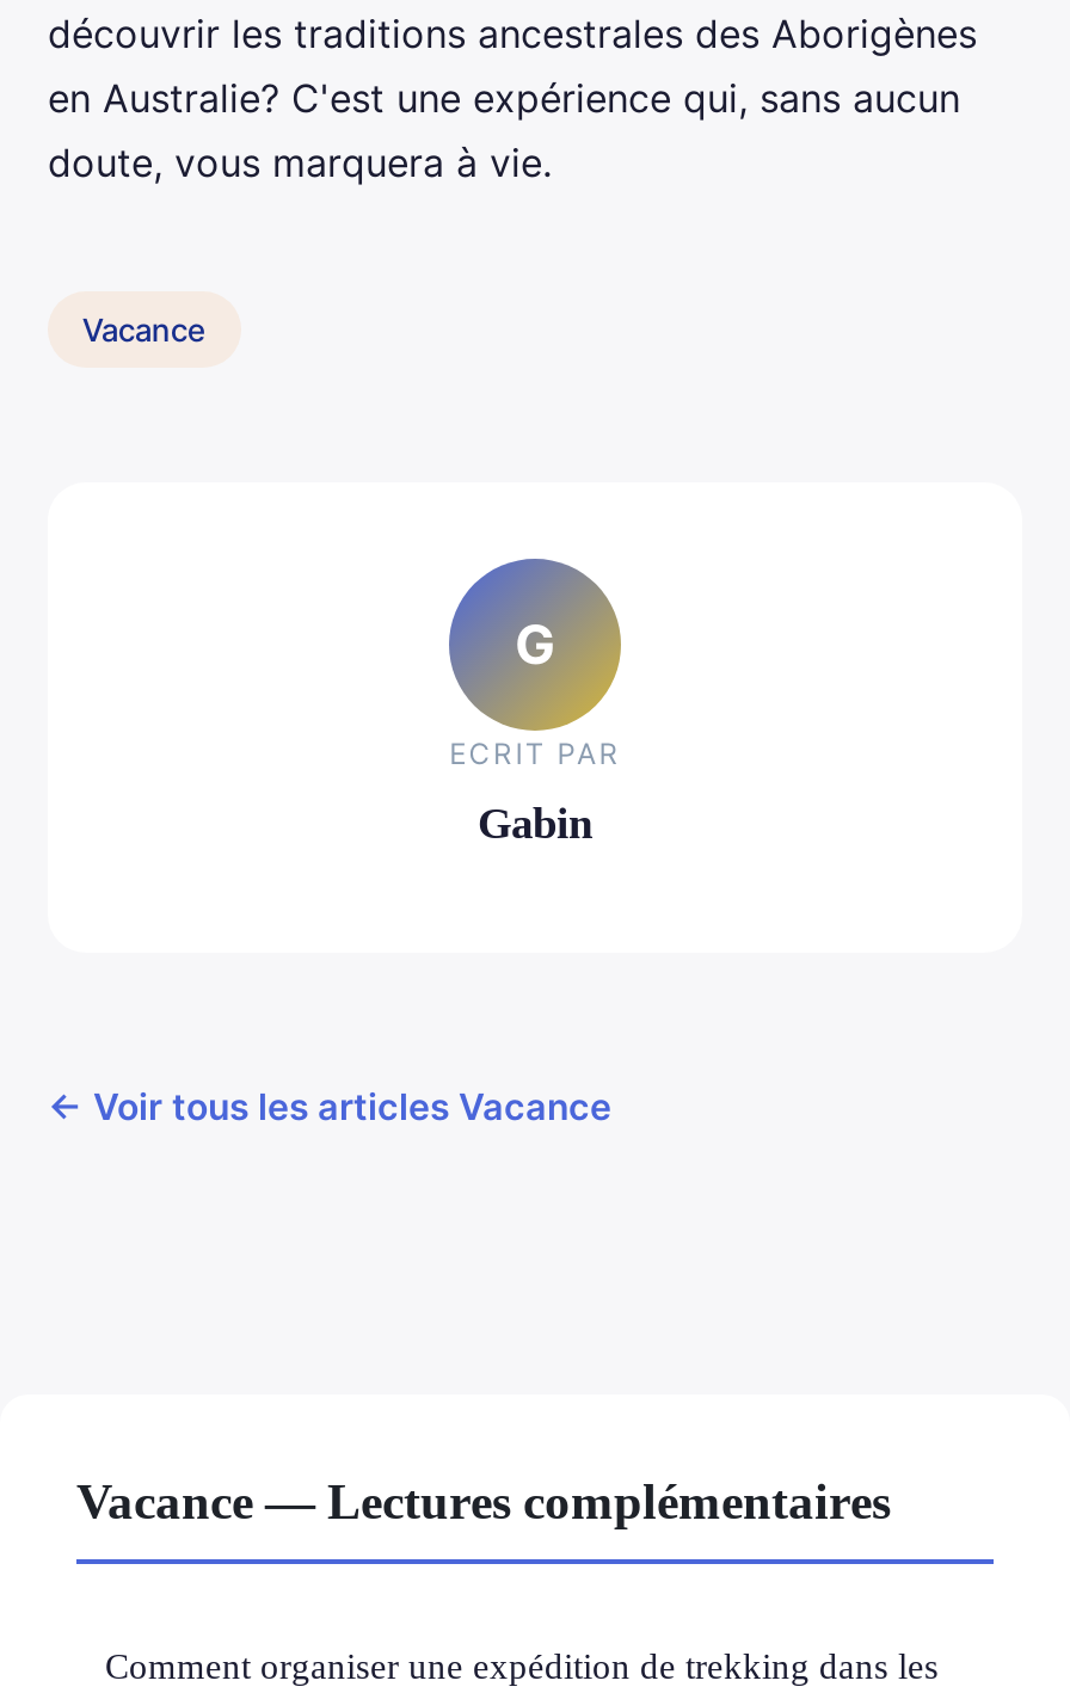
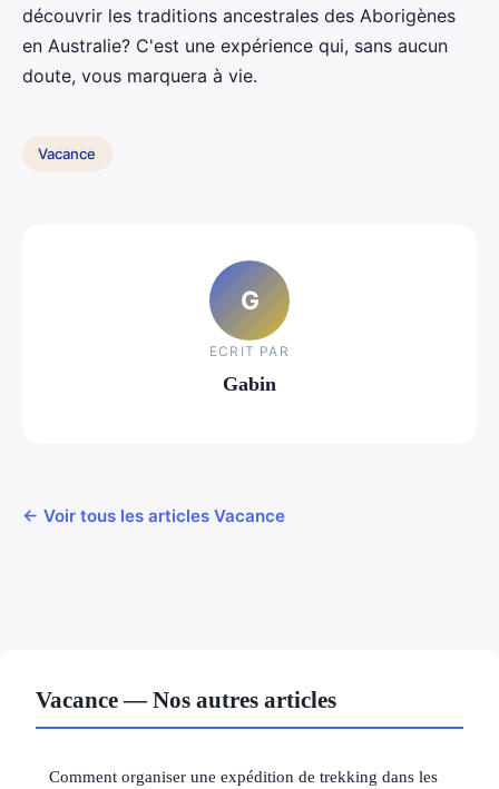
- Vacance — Lectures complémentaires
+ Vacance — Nos autres articles
